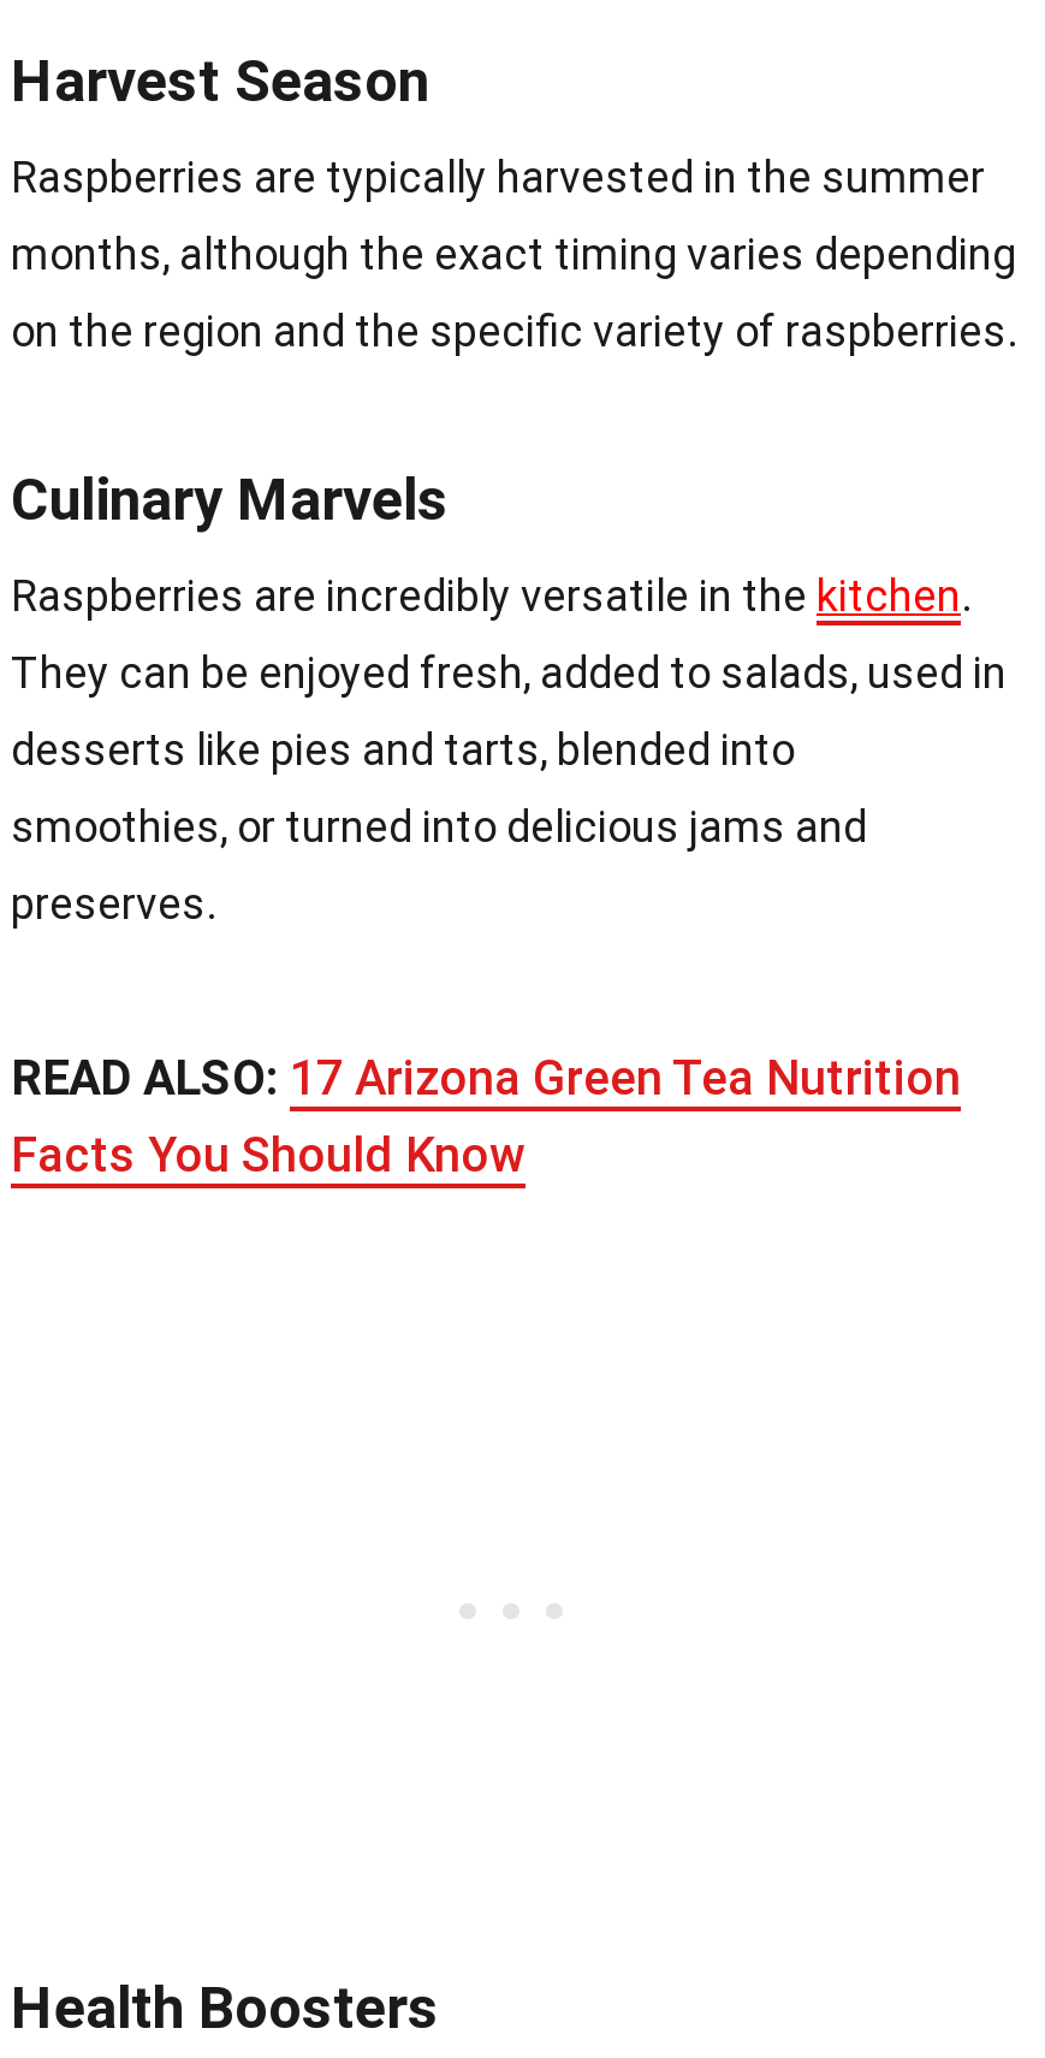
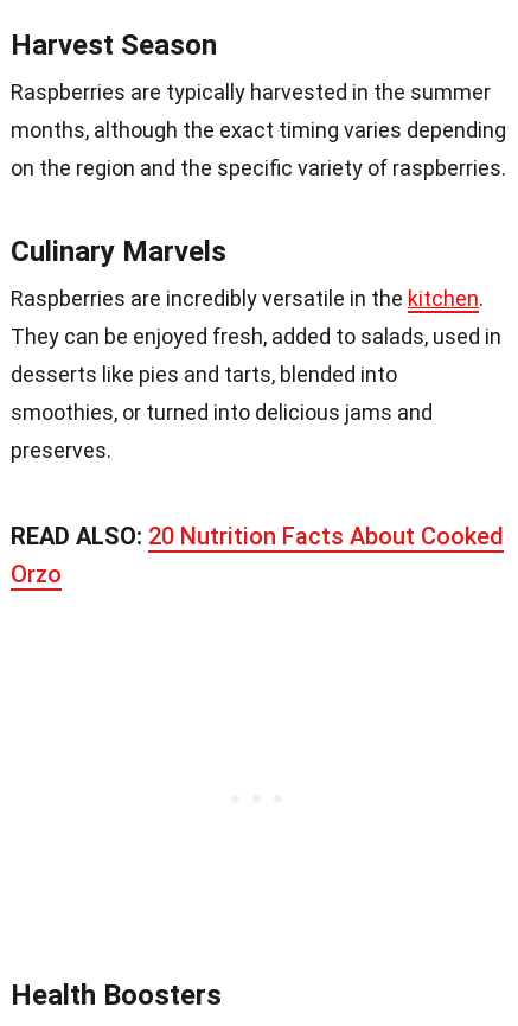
- READ ALSO: 17 Arizona Green Tea Nutrition
- Facts You Should Know
+ READ ALSO: 20 Nutrition Facts About Cooked
+ Orzo
